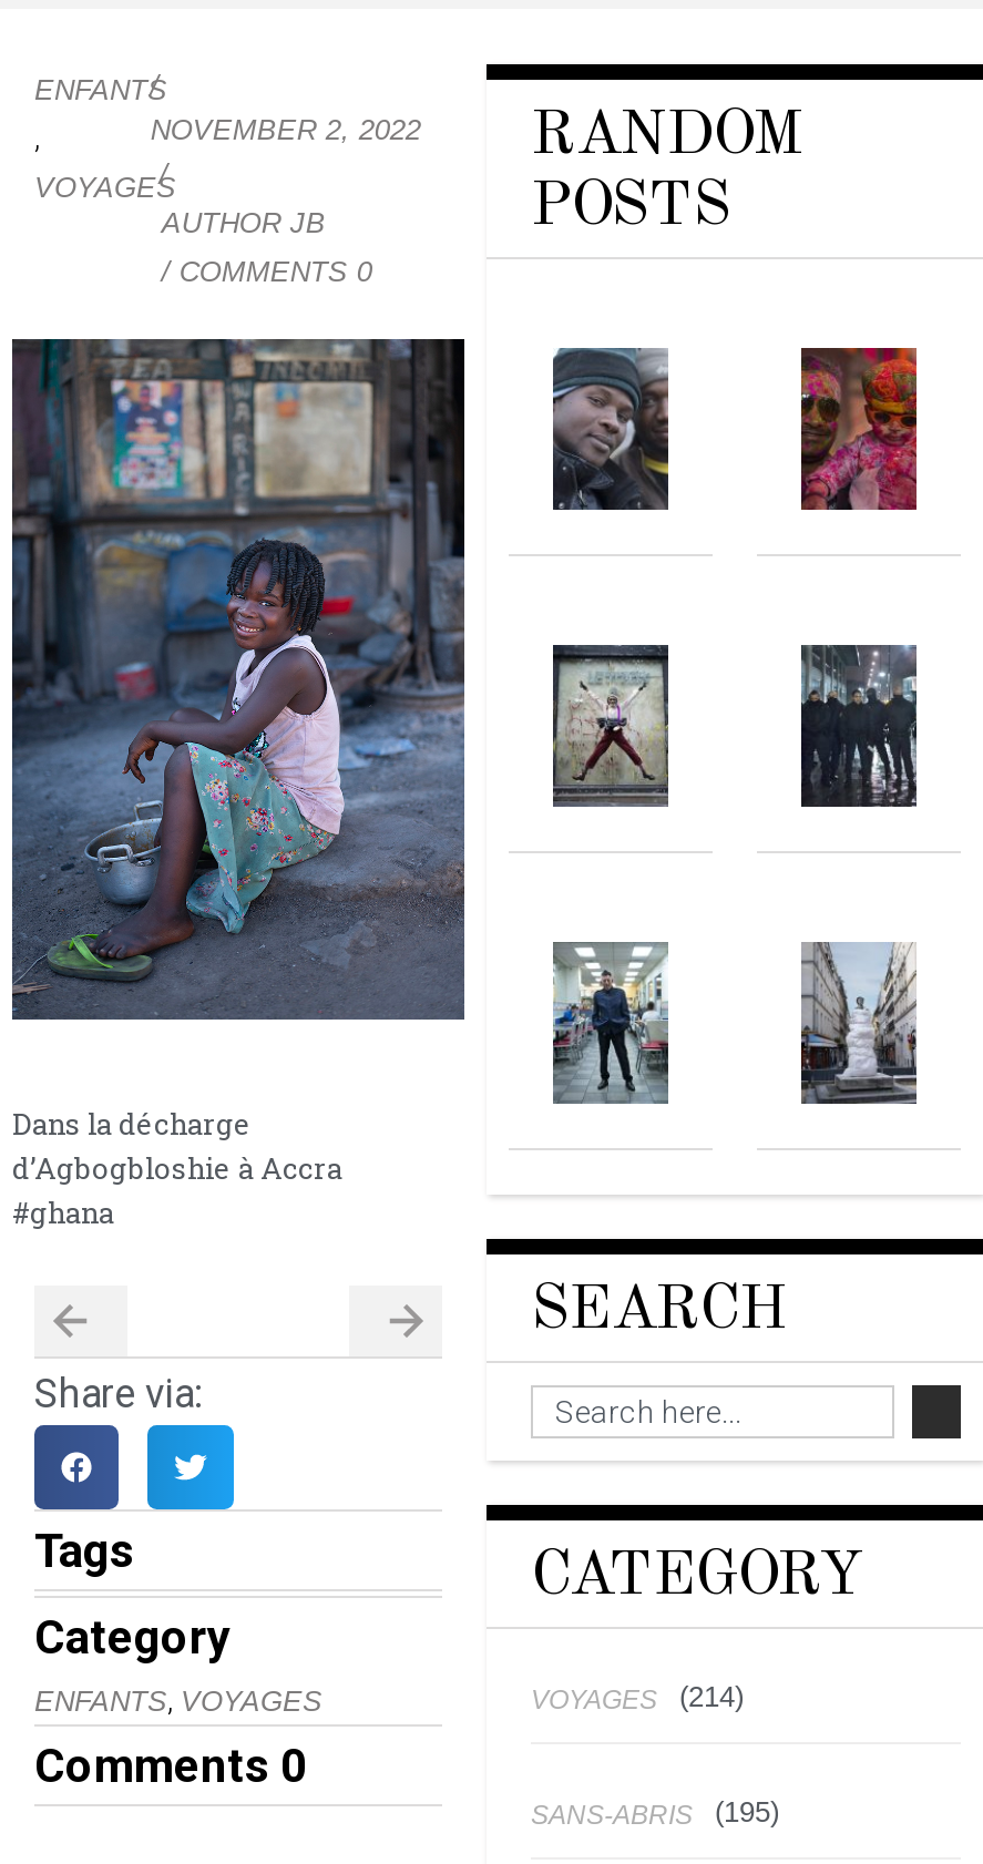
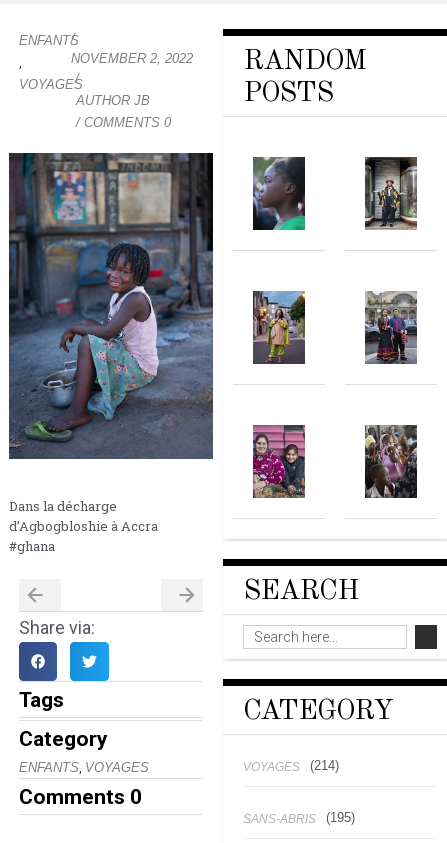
- [image]
+ [image]

- [image]
+ [image]

- [image]
+ [image]

- [image]
+ [image]

- [image]
+ [image]

- [image]
+ [image]
